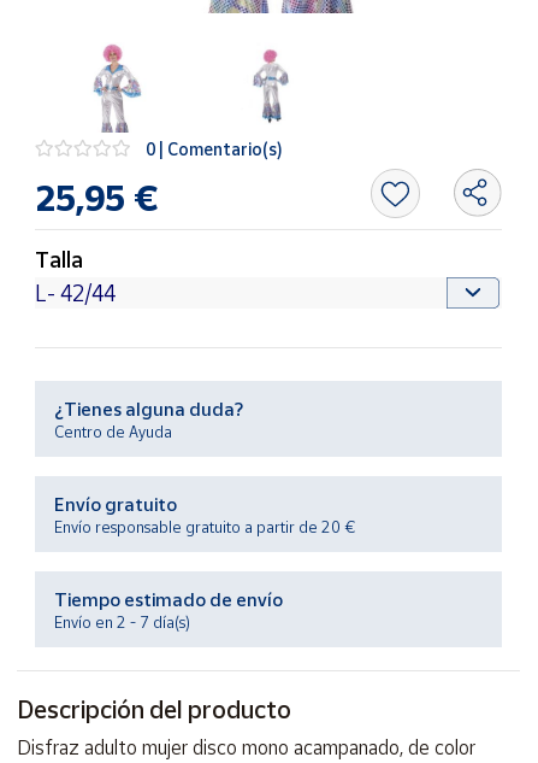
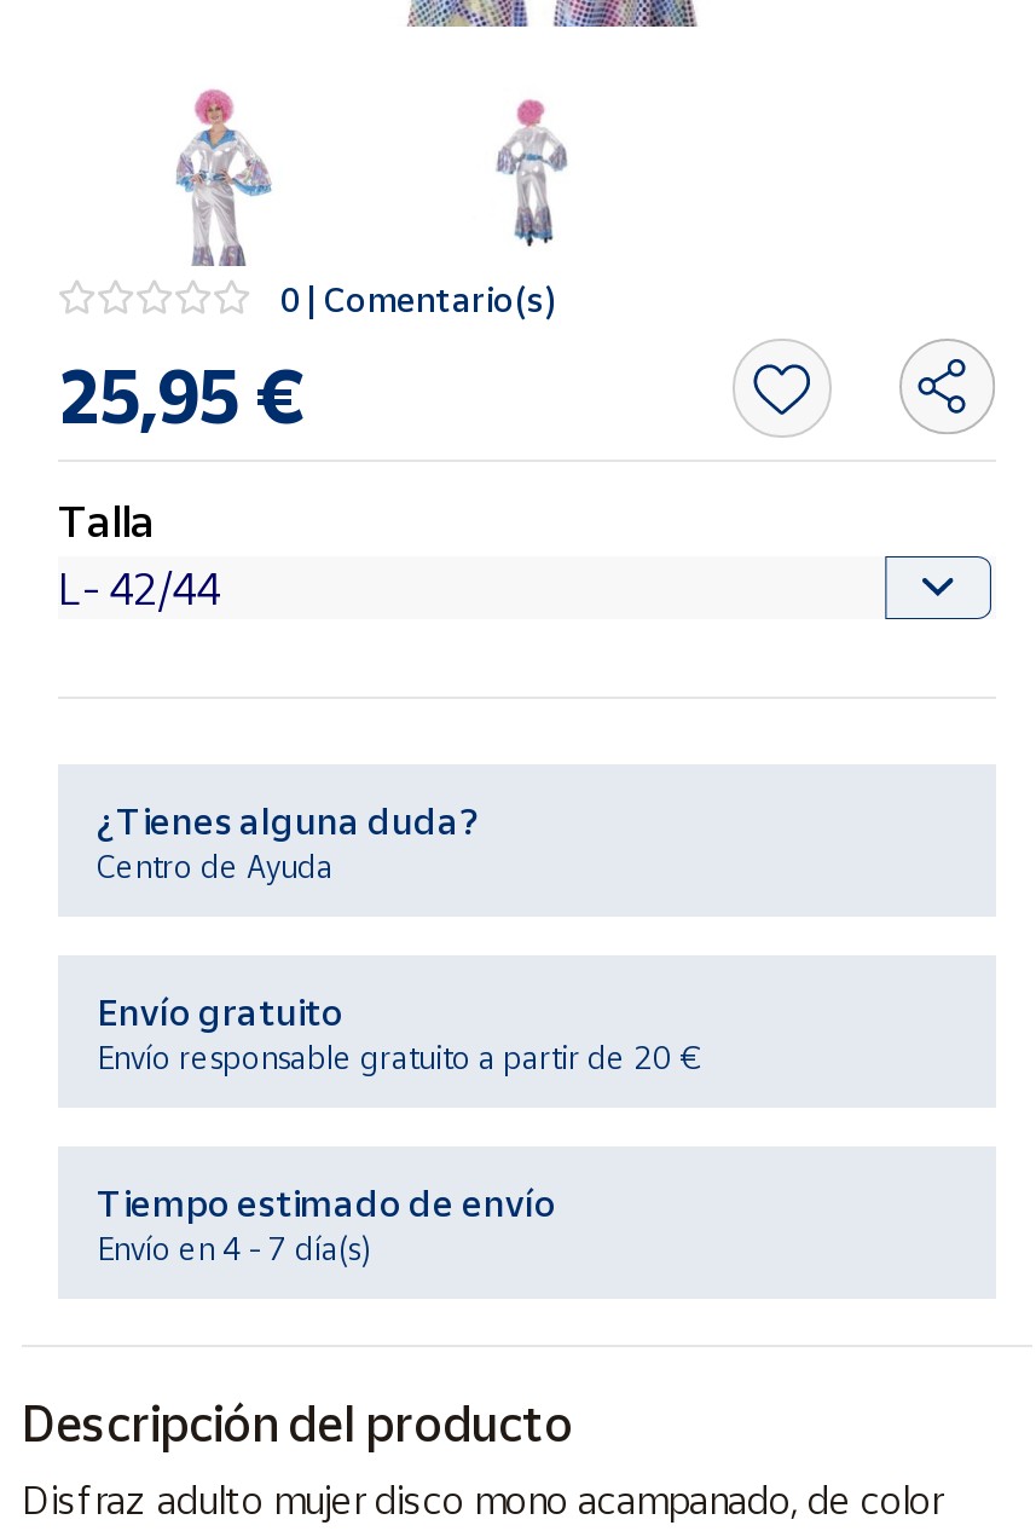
- Envío en 2 - 7 día(s)
+ Envío en 4 - 7 día(s)
